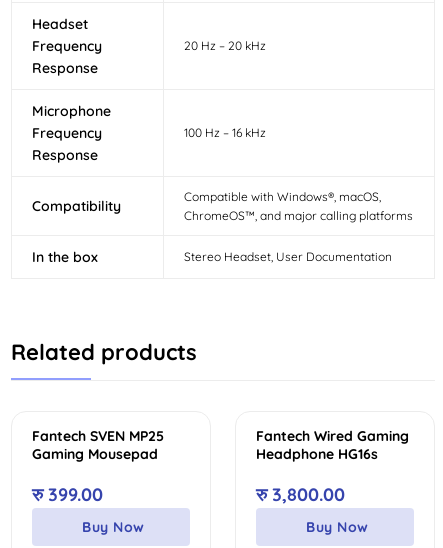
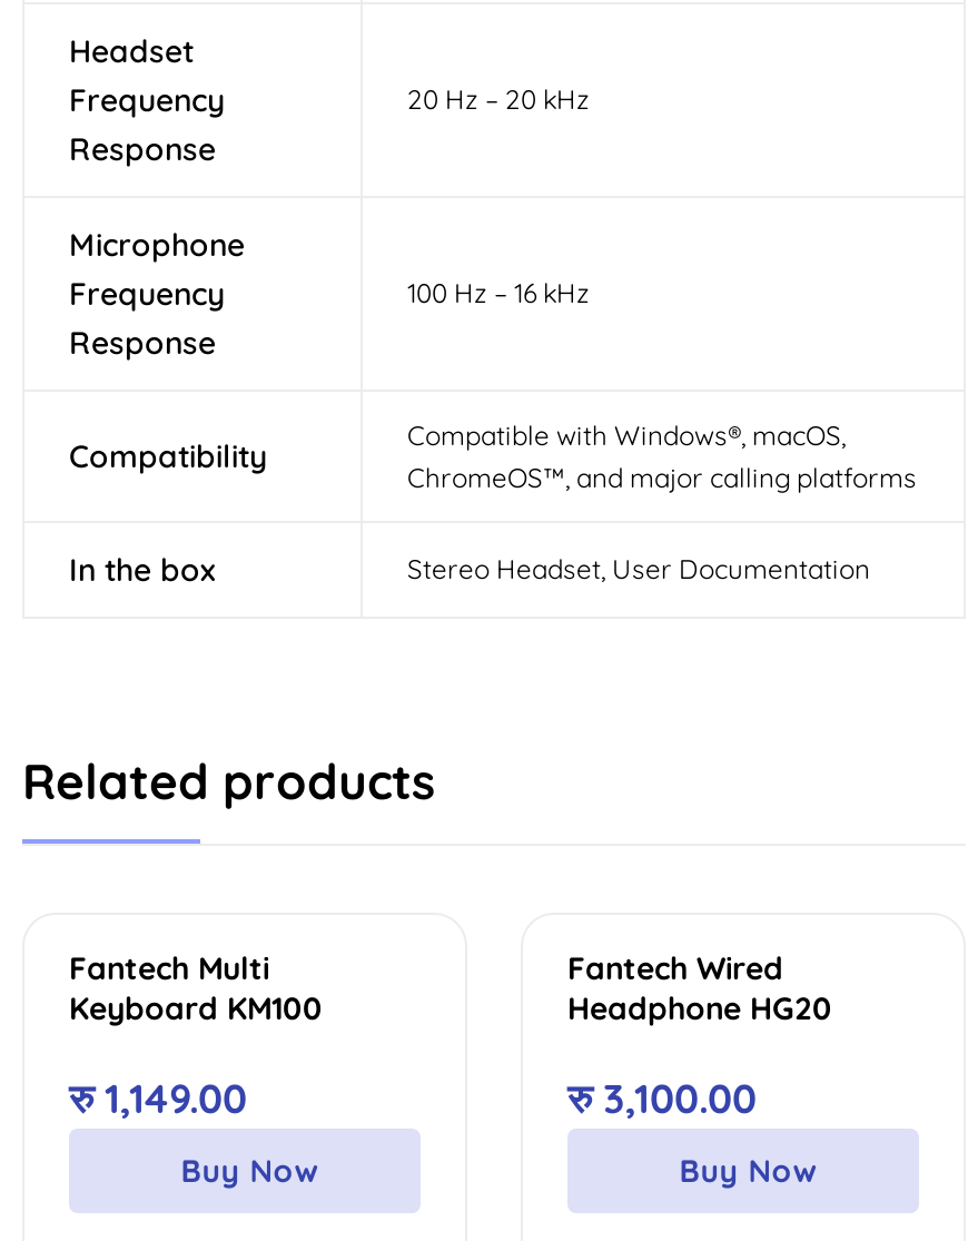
- Fantech SVEN MP25
- Gaming Mousepad
+ Fantech Multi
+ Keyboard KM100

- Fantech Wired Gaming
- Headphone HG16s
+ Fantech Wired
+ Headphone HG20

- रु 399.00
+ रु 1,149.00

- रु 3,800.00
+ रु 3,100.00
